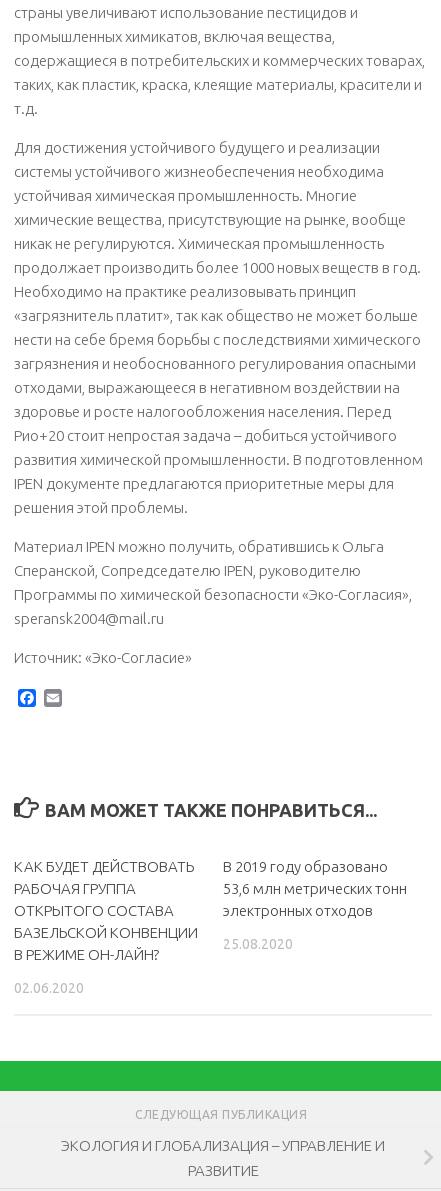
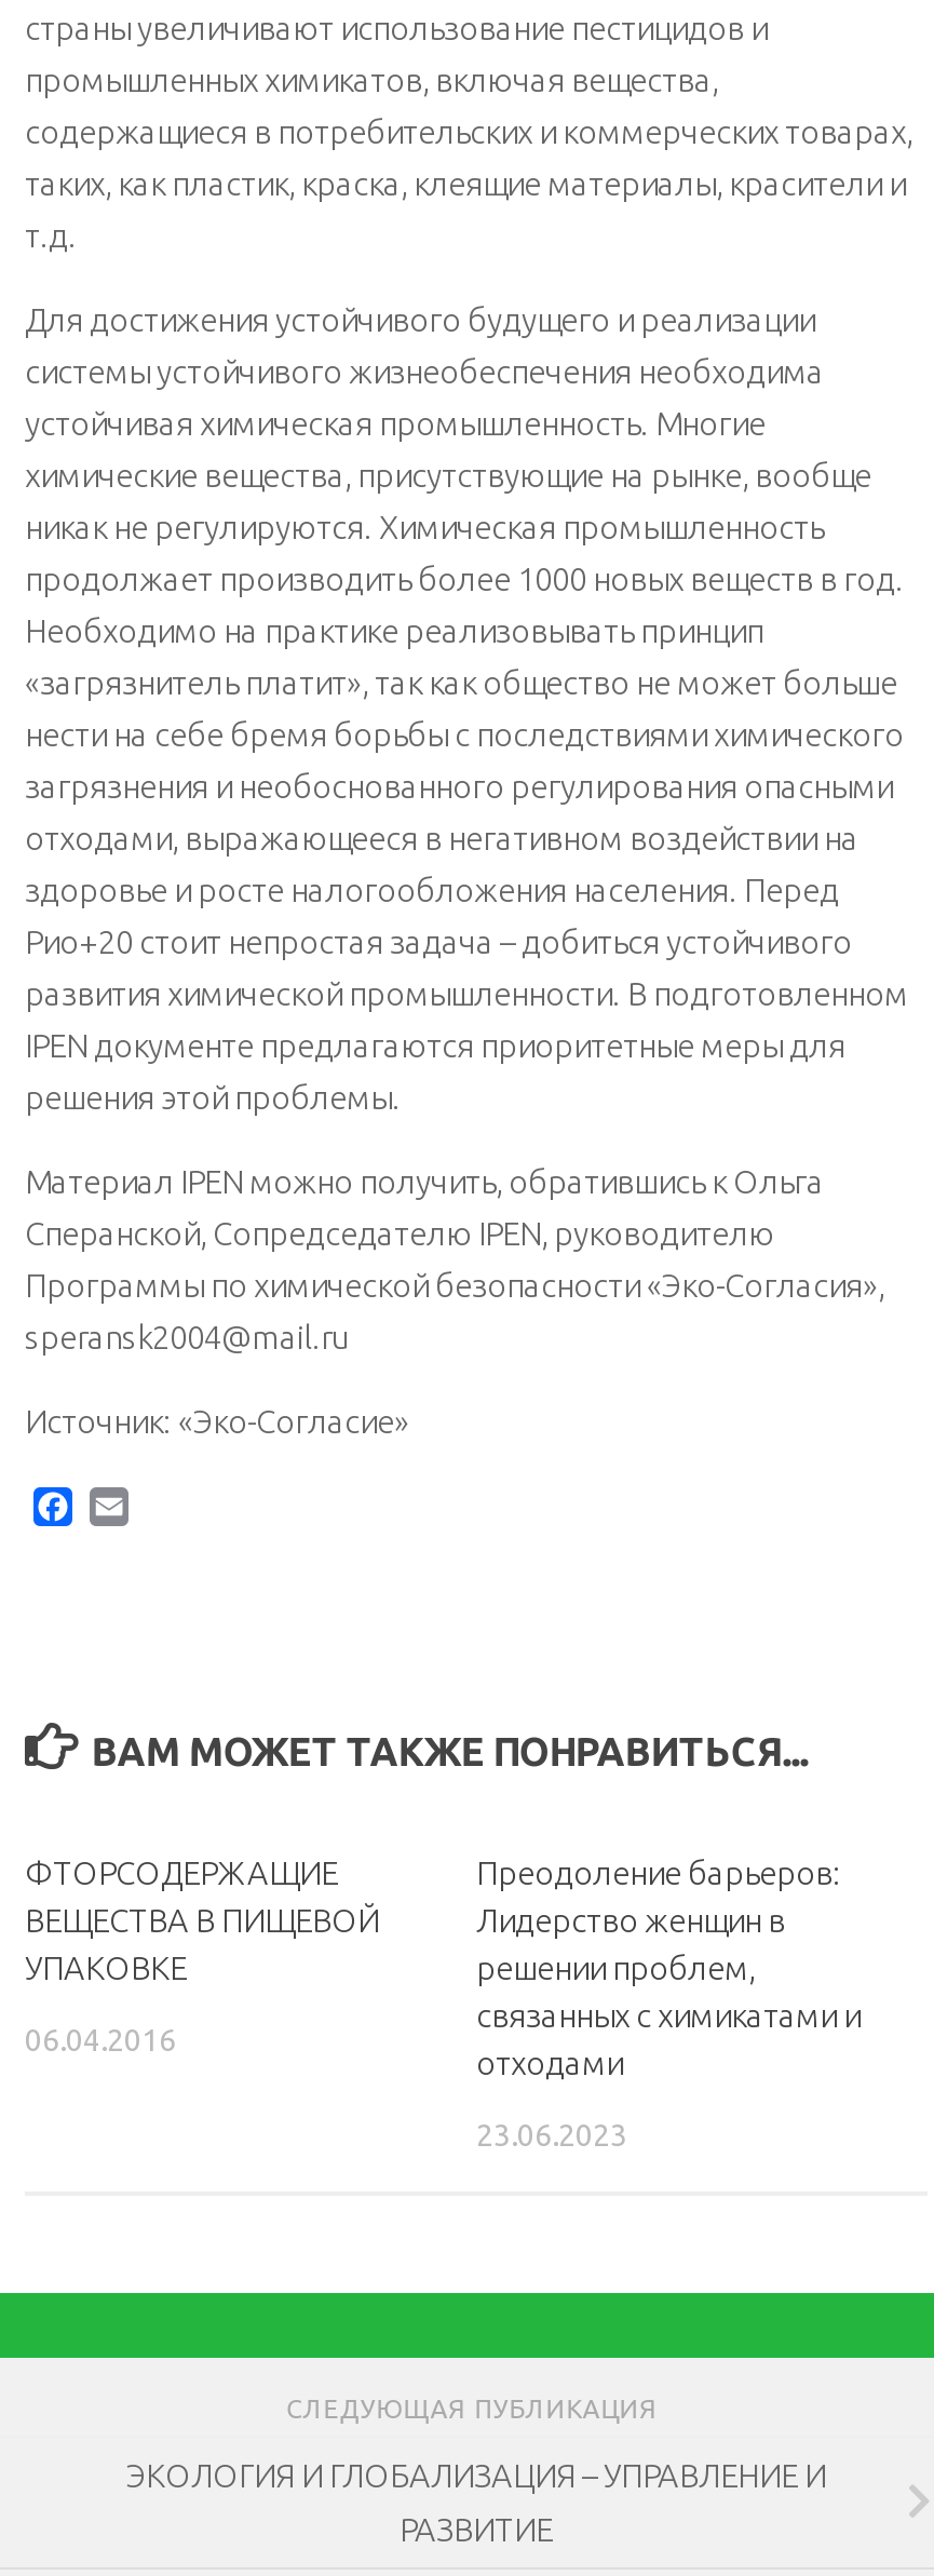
- КАК БУДЕТ ДЕЙСТВОВАТЬ
- РАБОЧАЯ ГРУППА
- ОТКРЫТОГО СОСТАВА
- БАЗЕЛЬСКОЙ КОНВЕНЦИИ
- В РЕЖИМЕ ОН-ЛАЙН?
+ ФТОРСОДЕРЖАЩИЕ
+ ВЕЩЕСТВА В ПИЩЕВОЙ
+ УПАКОВКЕ

- В 2019 году образовано
- 53,6 млн метрических тонн
- электронных отходов
+ Преодоление барьеров:
+ Лидерство женщин в
+ решении проблем,
+ связанных с химикатами и
+ отходами

- 25.08.2020
+ 23.06.2023

- 02.06.2020
+ 06.04.2016
